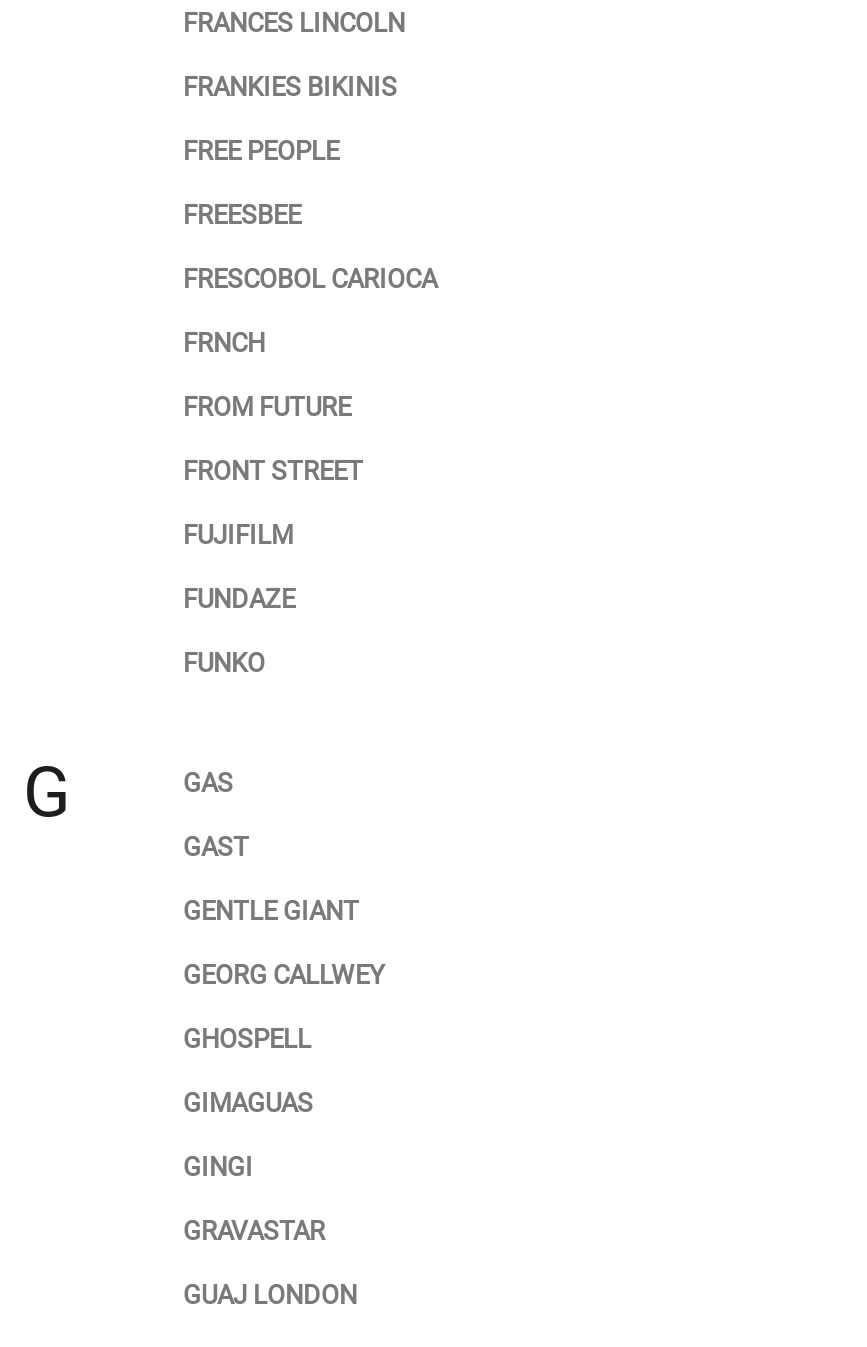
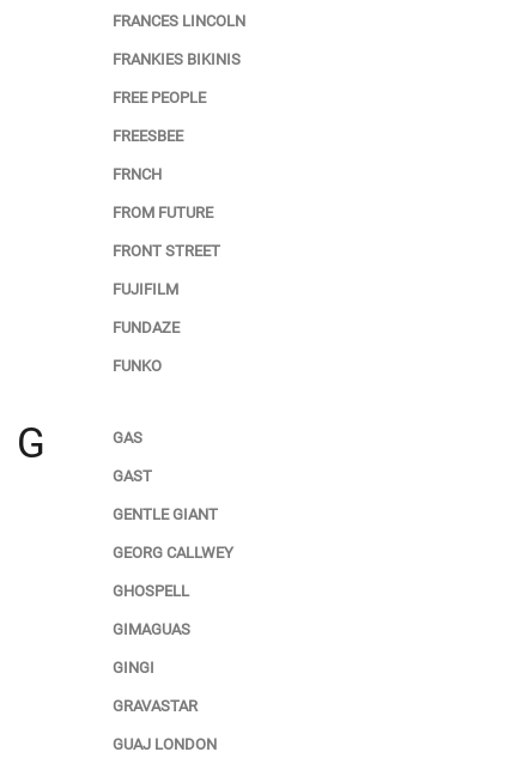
- FRESCOBOL CARIOCA
